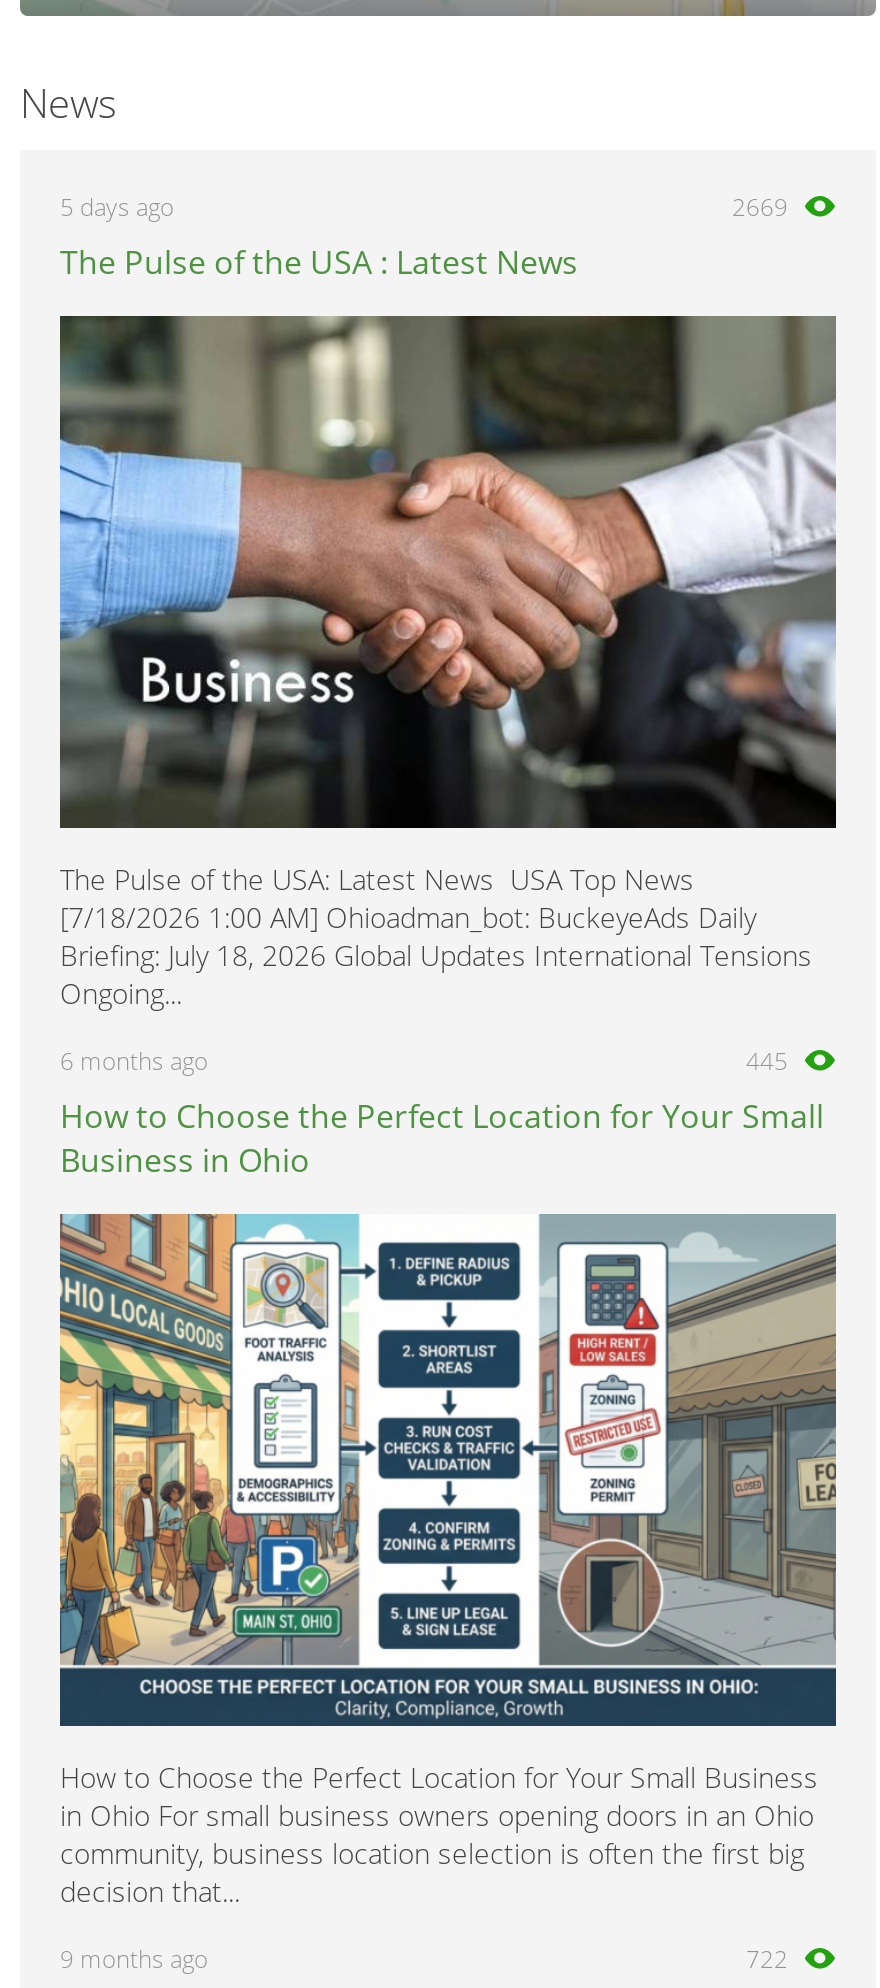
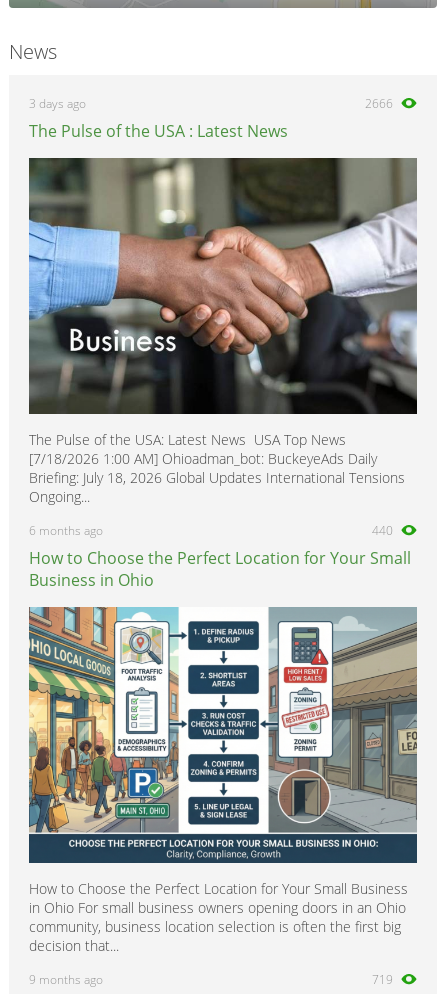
- 5 days ago
+ 3 days ago

- 2669
+ 2666

- 445
+ 440

- 722
+ 719
